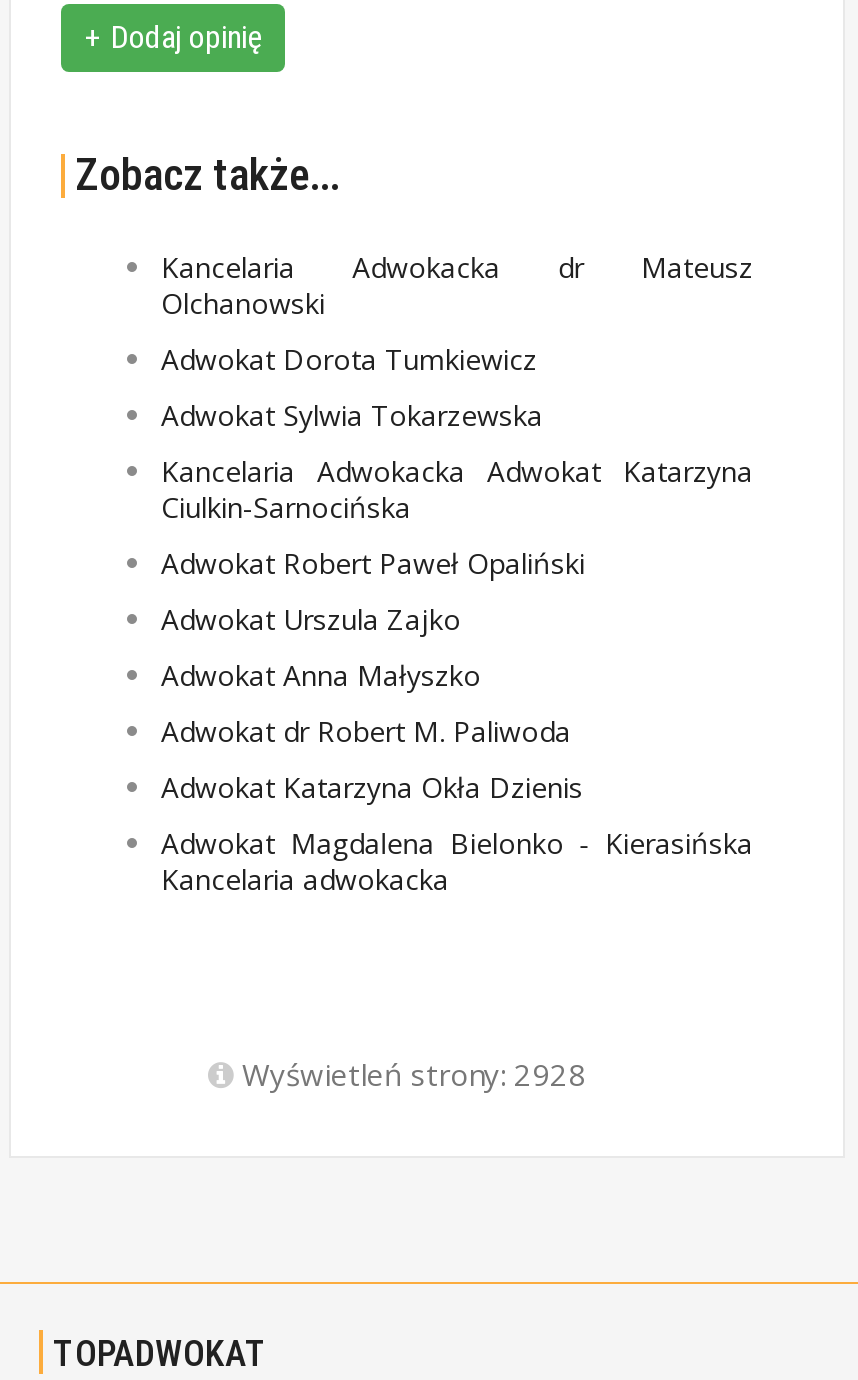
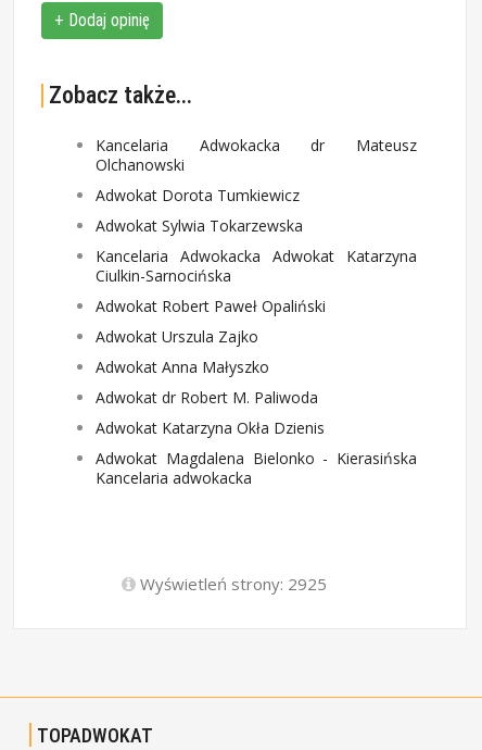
- Wyświetleń strony: 2928
+ Wyświetleń strony: 2925
